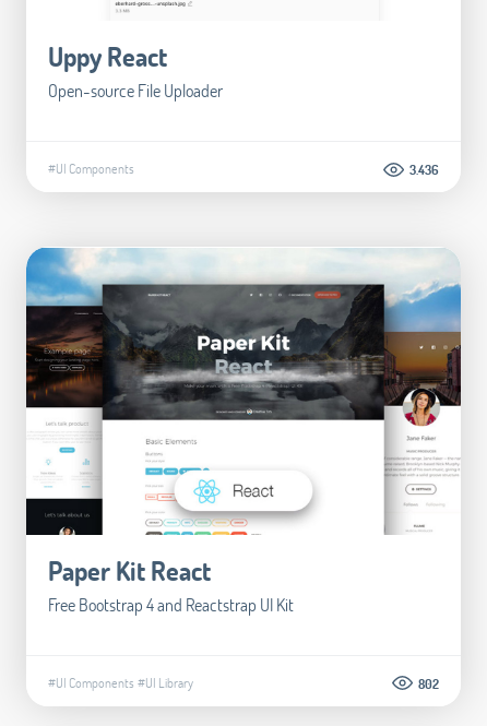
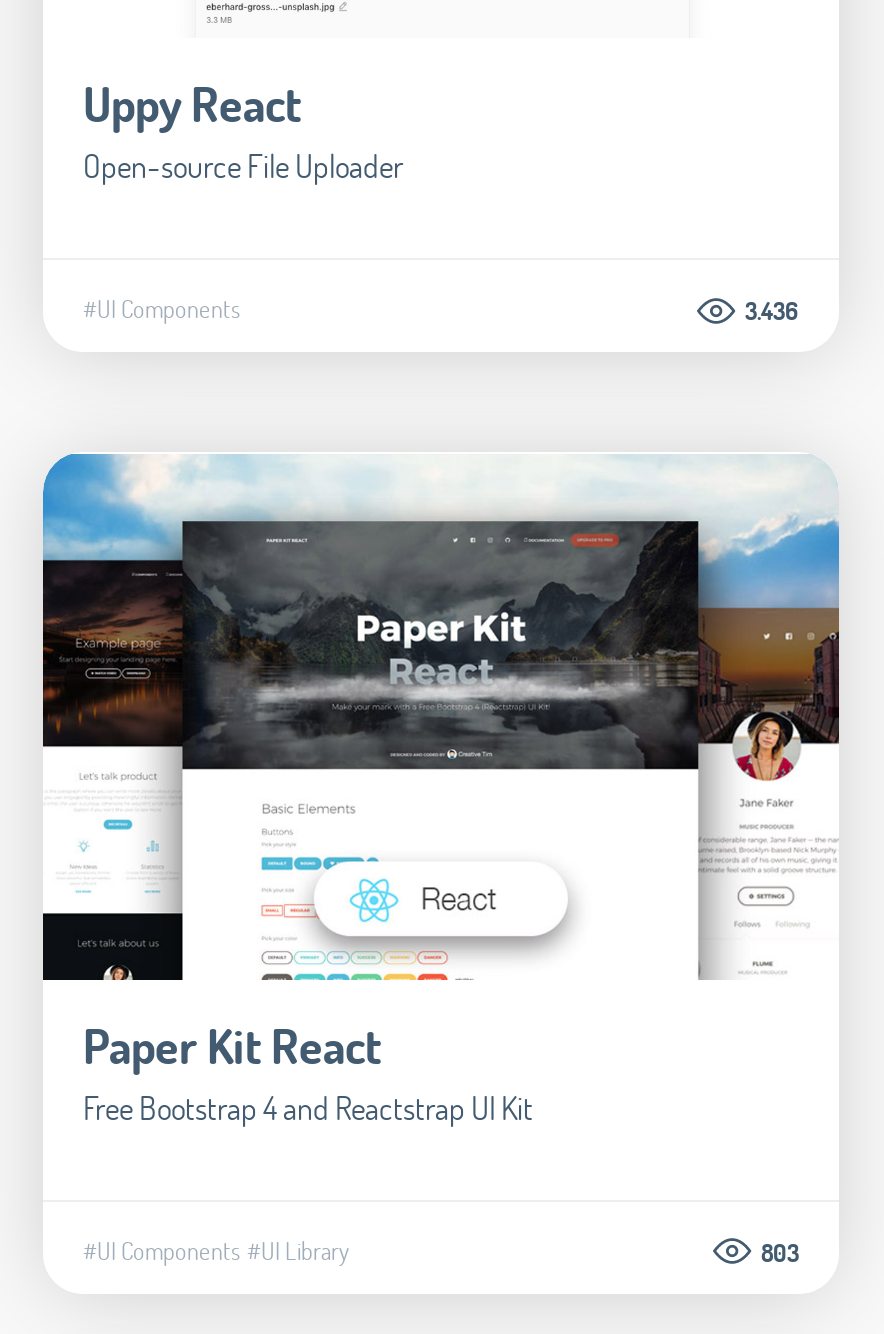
- 802
+ 803
